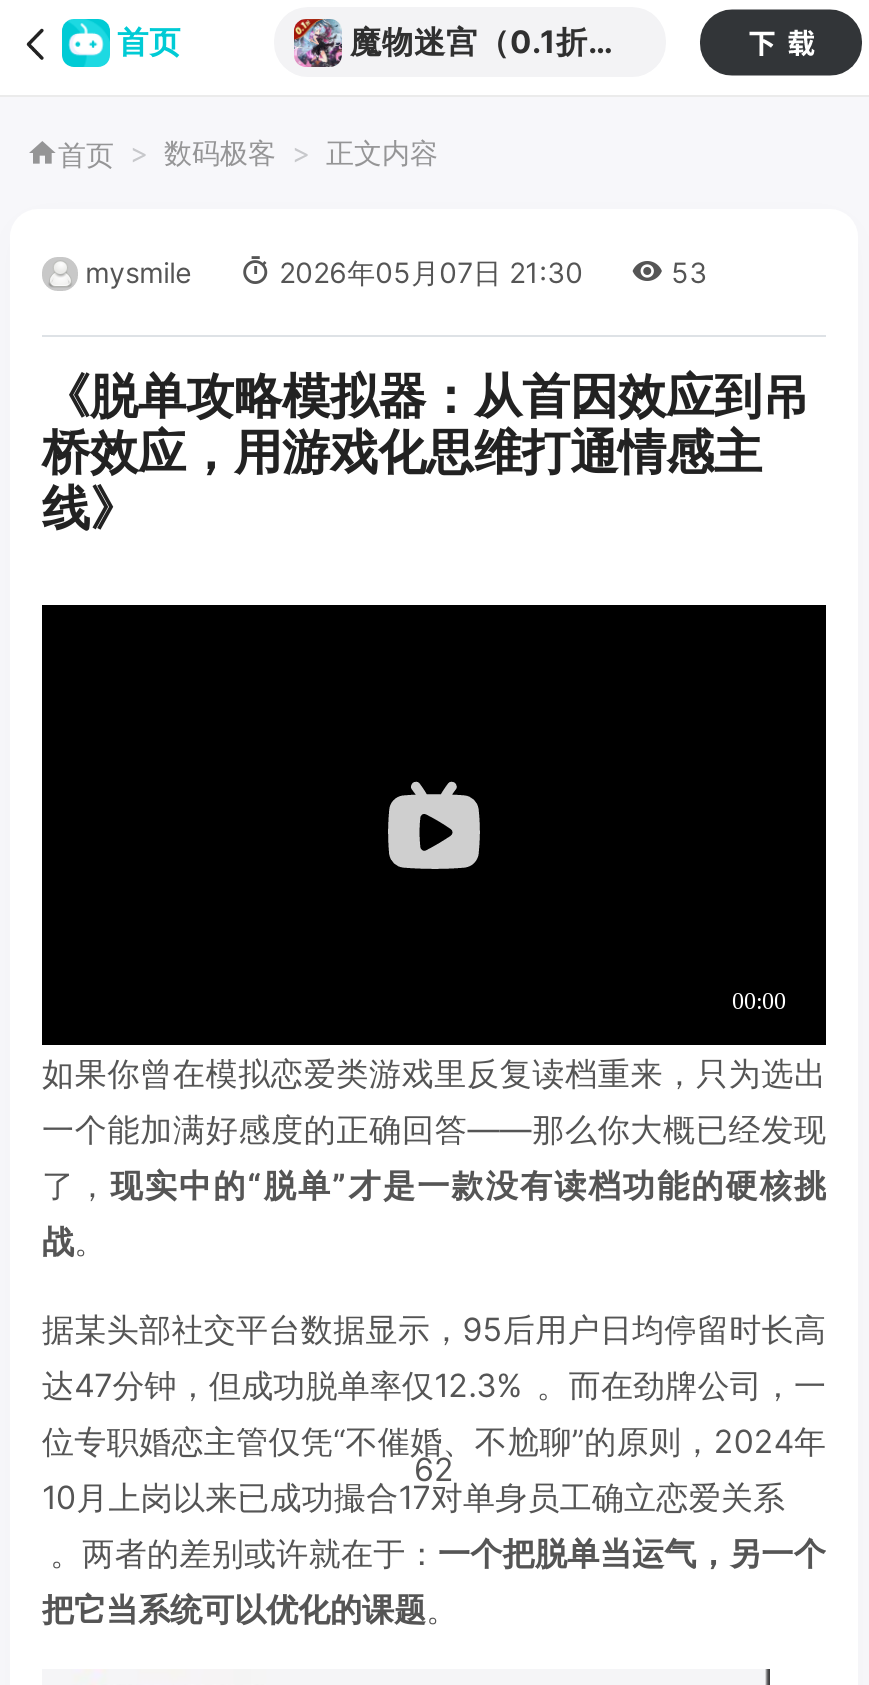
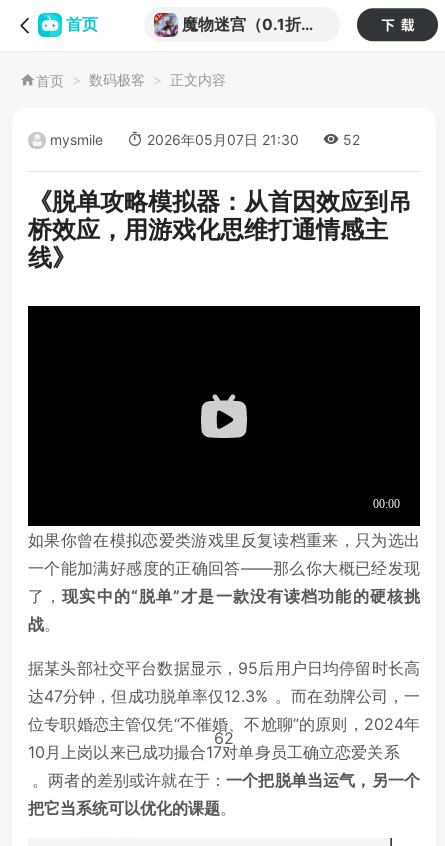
- 53
+ 52
